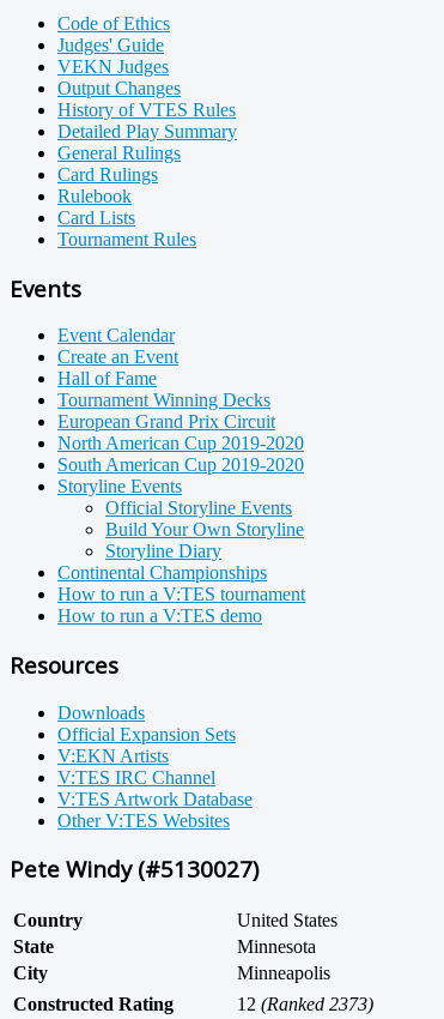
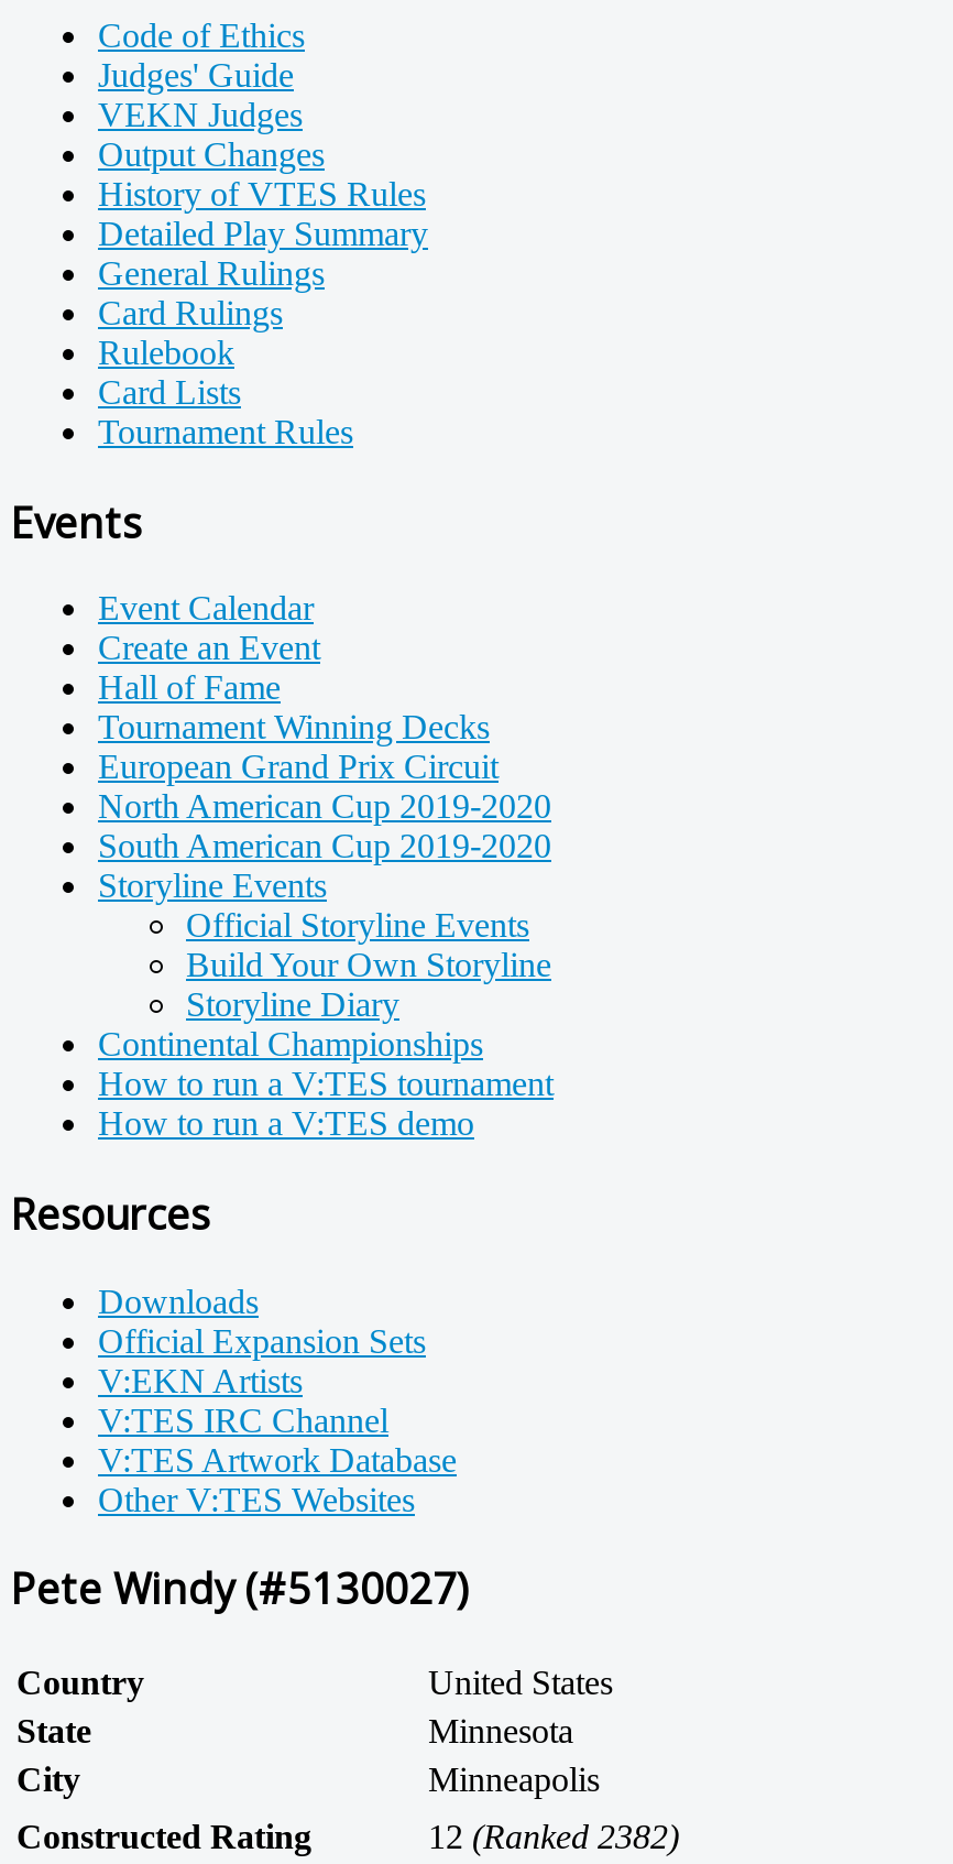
- 12 (Ranked 2373)
+ 12 (Ranked 2382)
